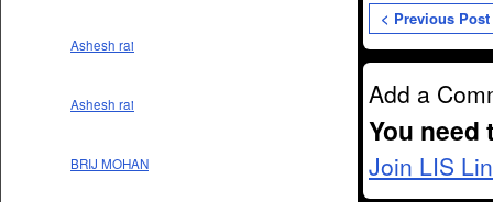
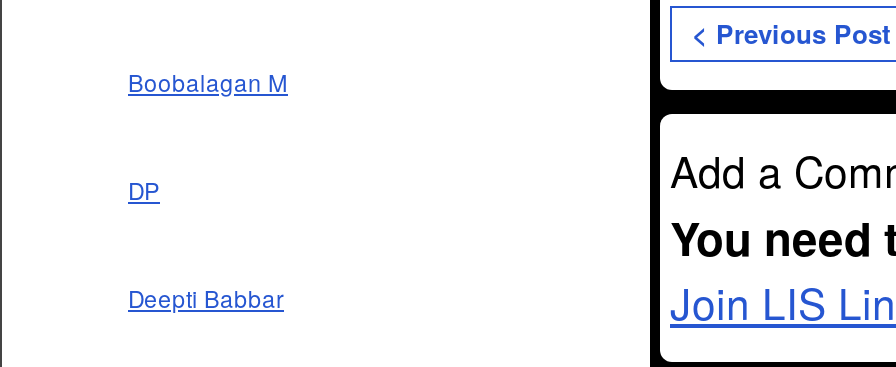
- Ashesh rai
+ Boobalagan M

- Ashesh rai
+ DP

- BRIJ MOHAN
+ Deepti Babbar
